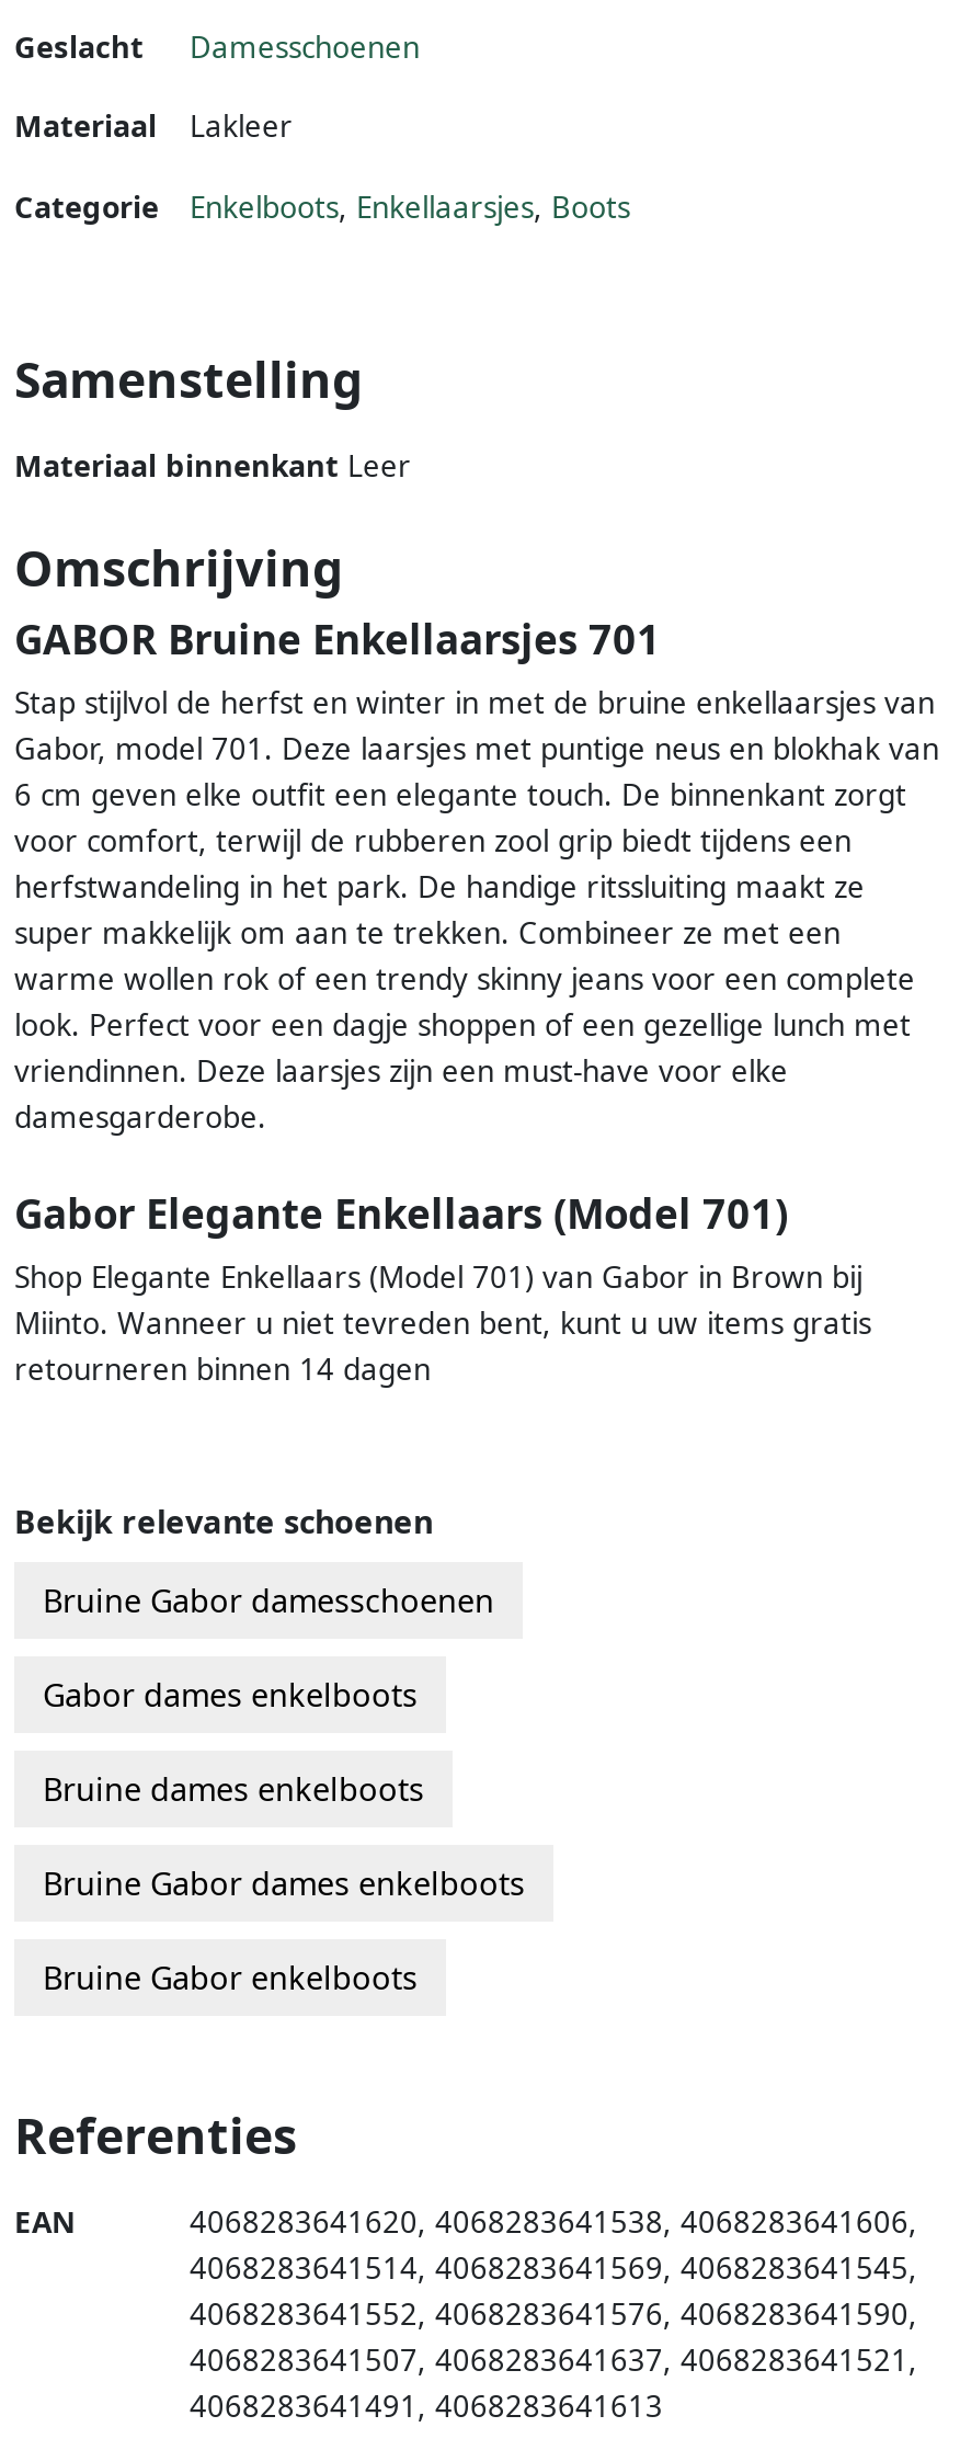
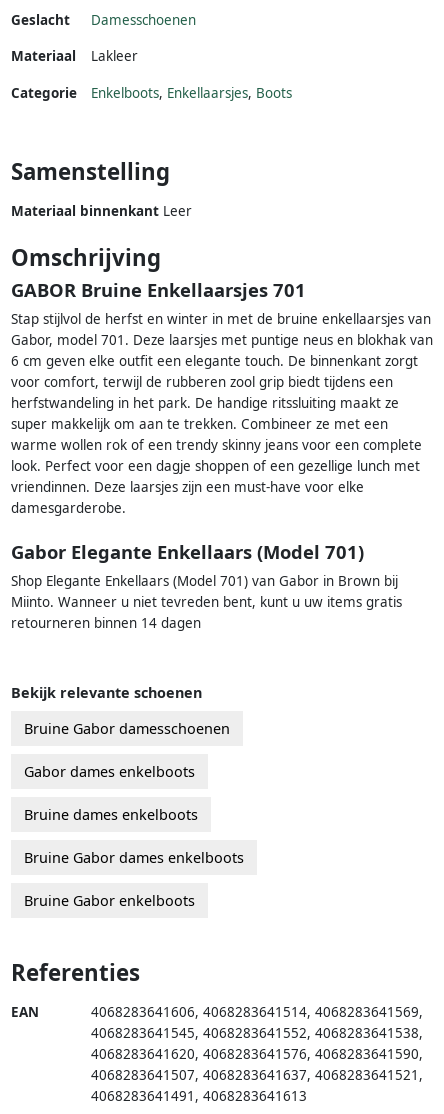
- 4068283641620, 4068283641538, 4068283641606,
+ 4068283641606, 4068283641514, 4068283641569,

- 4068283641514, 4068283641569, 4068283641545,
+ 4068283641545, 4068283641552, 4068283641538,

- 4068283641552, 4068283641576, 4068283641590,
+ 4068283641620, 4068283641576, 4068283641590,
